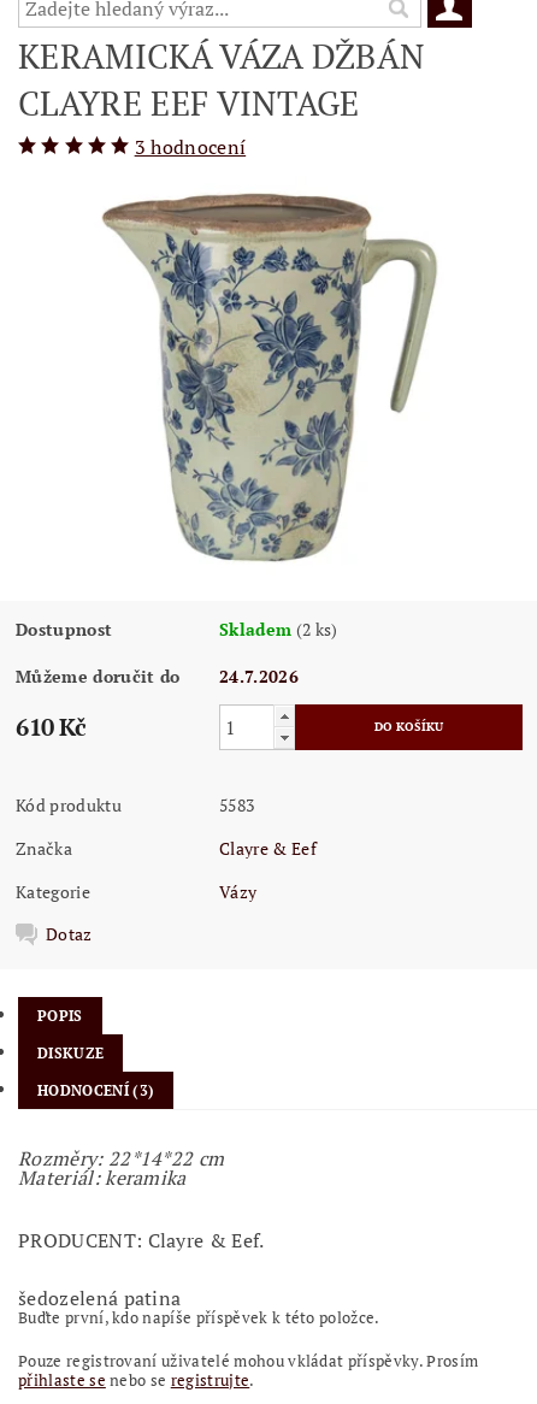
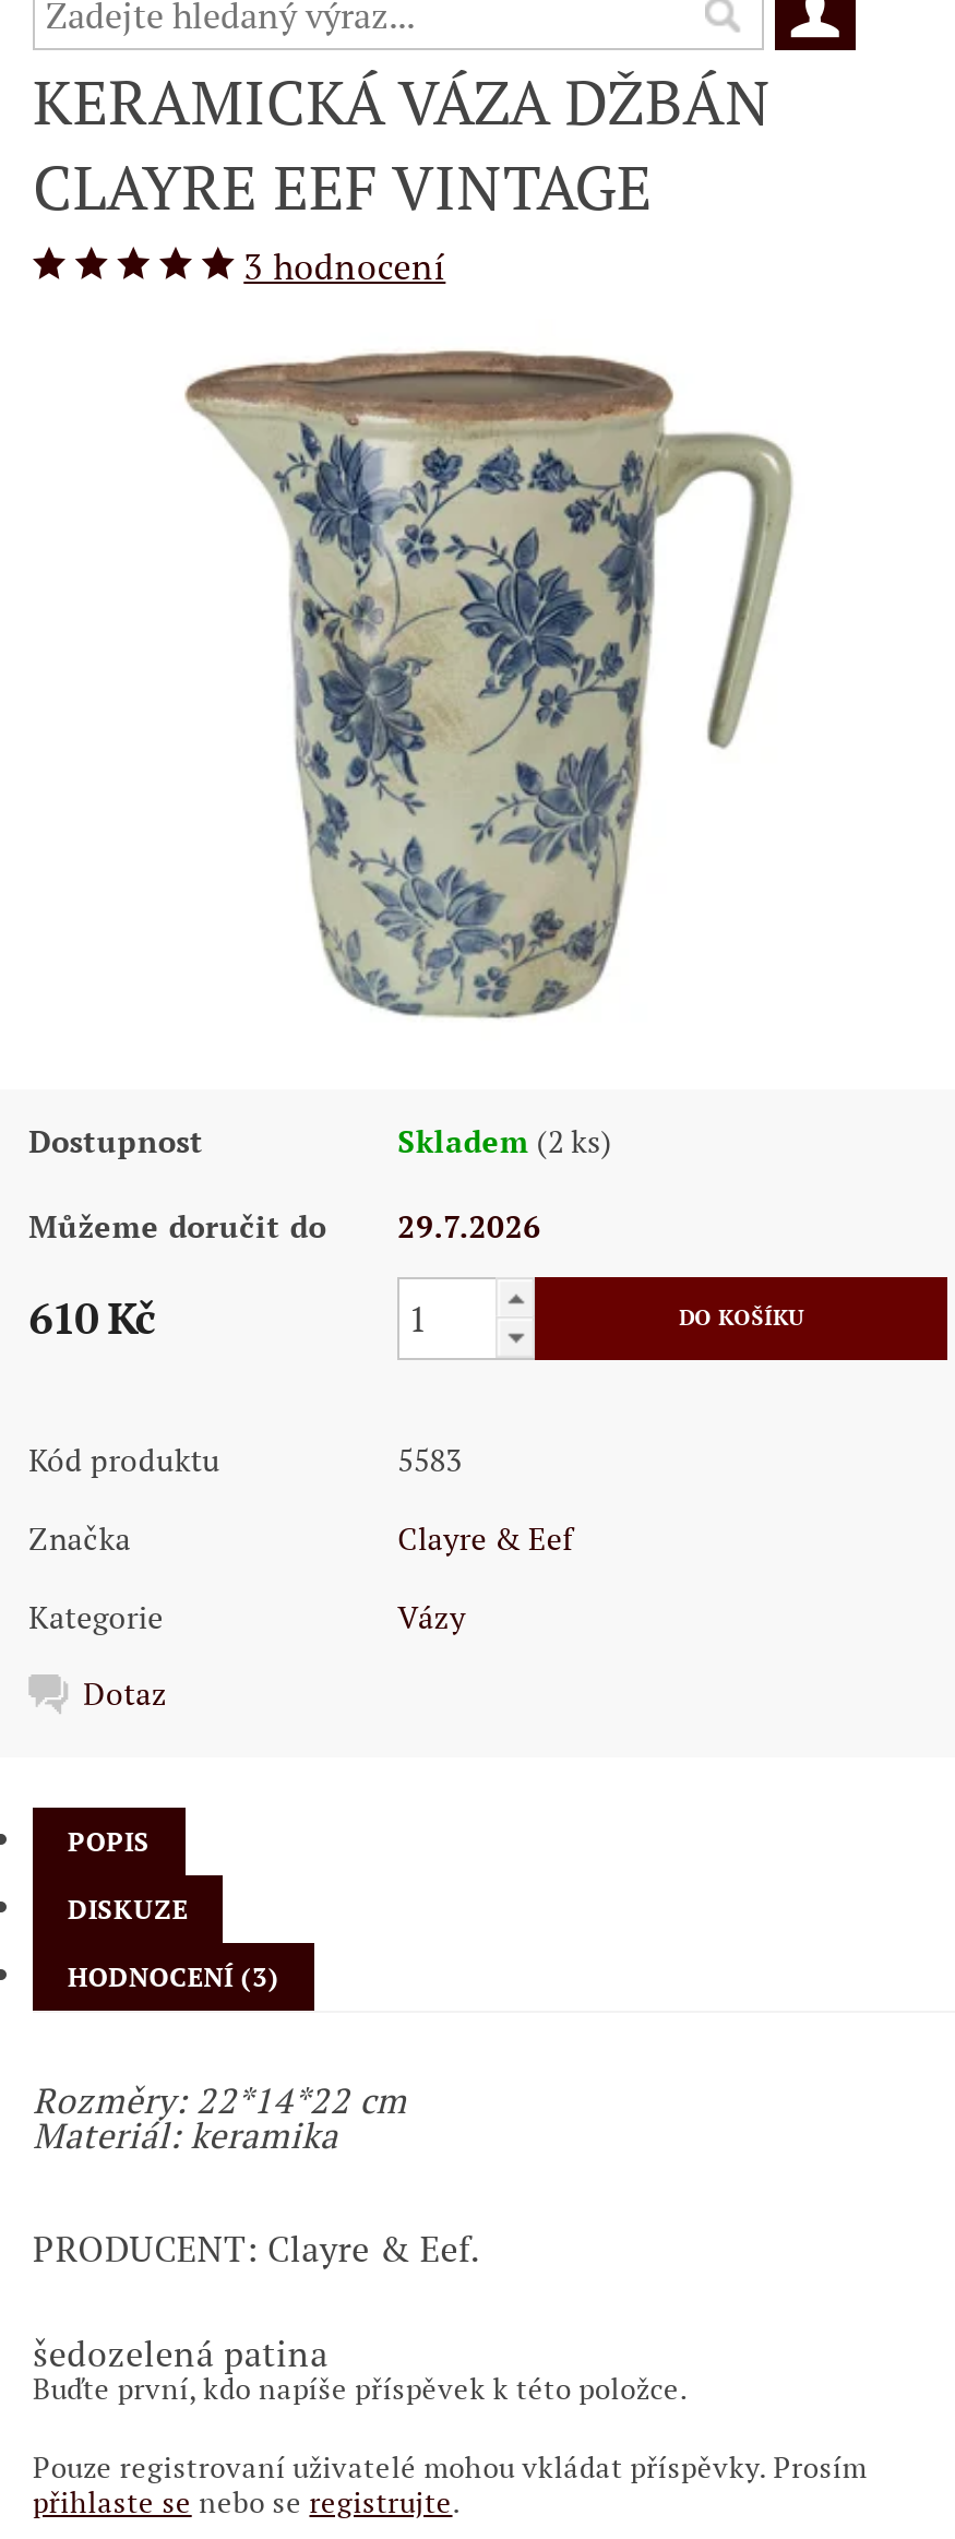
- Můžeme doručit do 24.7.2026
+ Můžeme doručit do 29.7.2026
